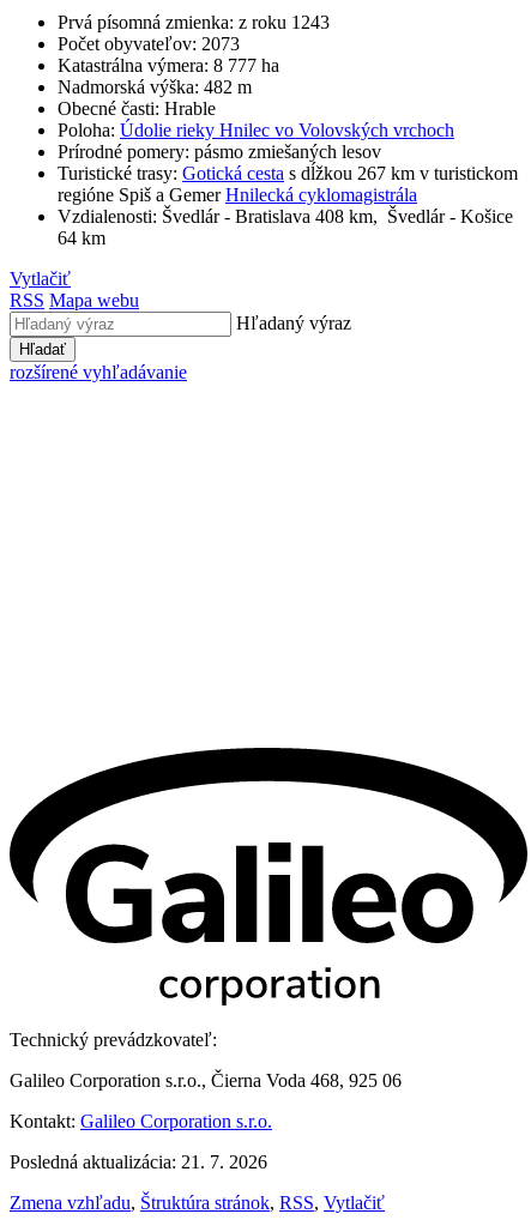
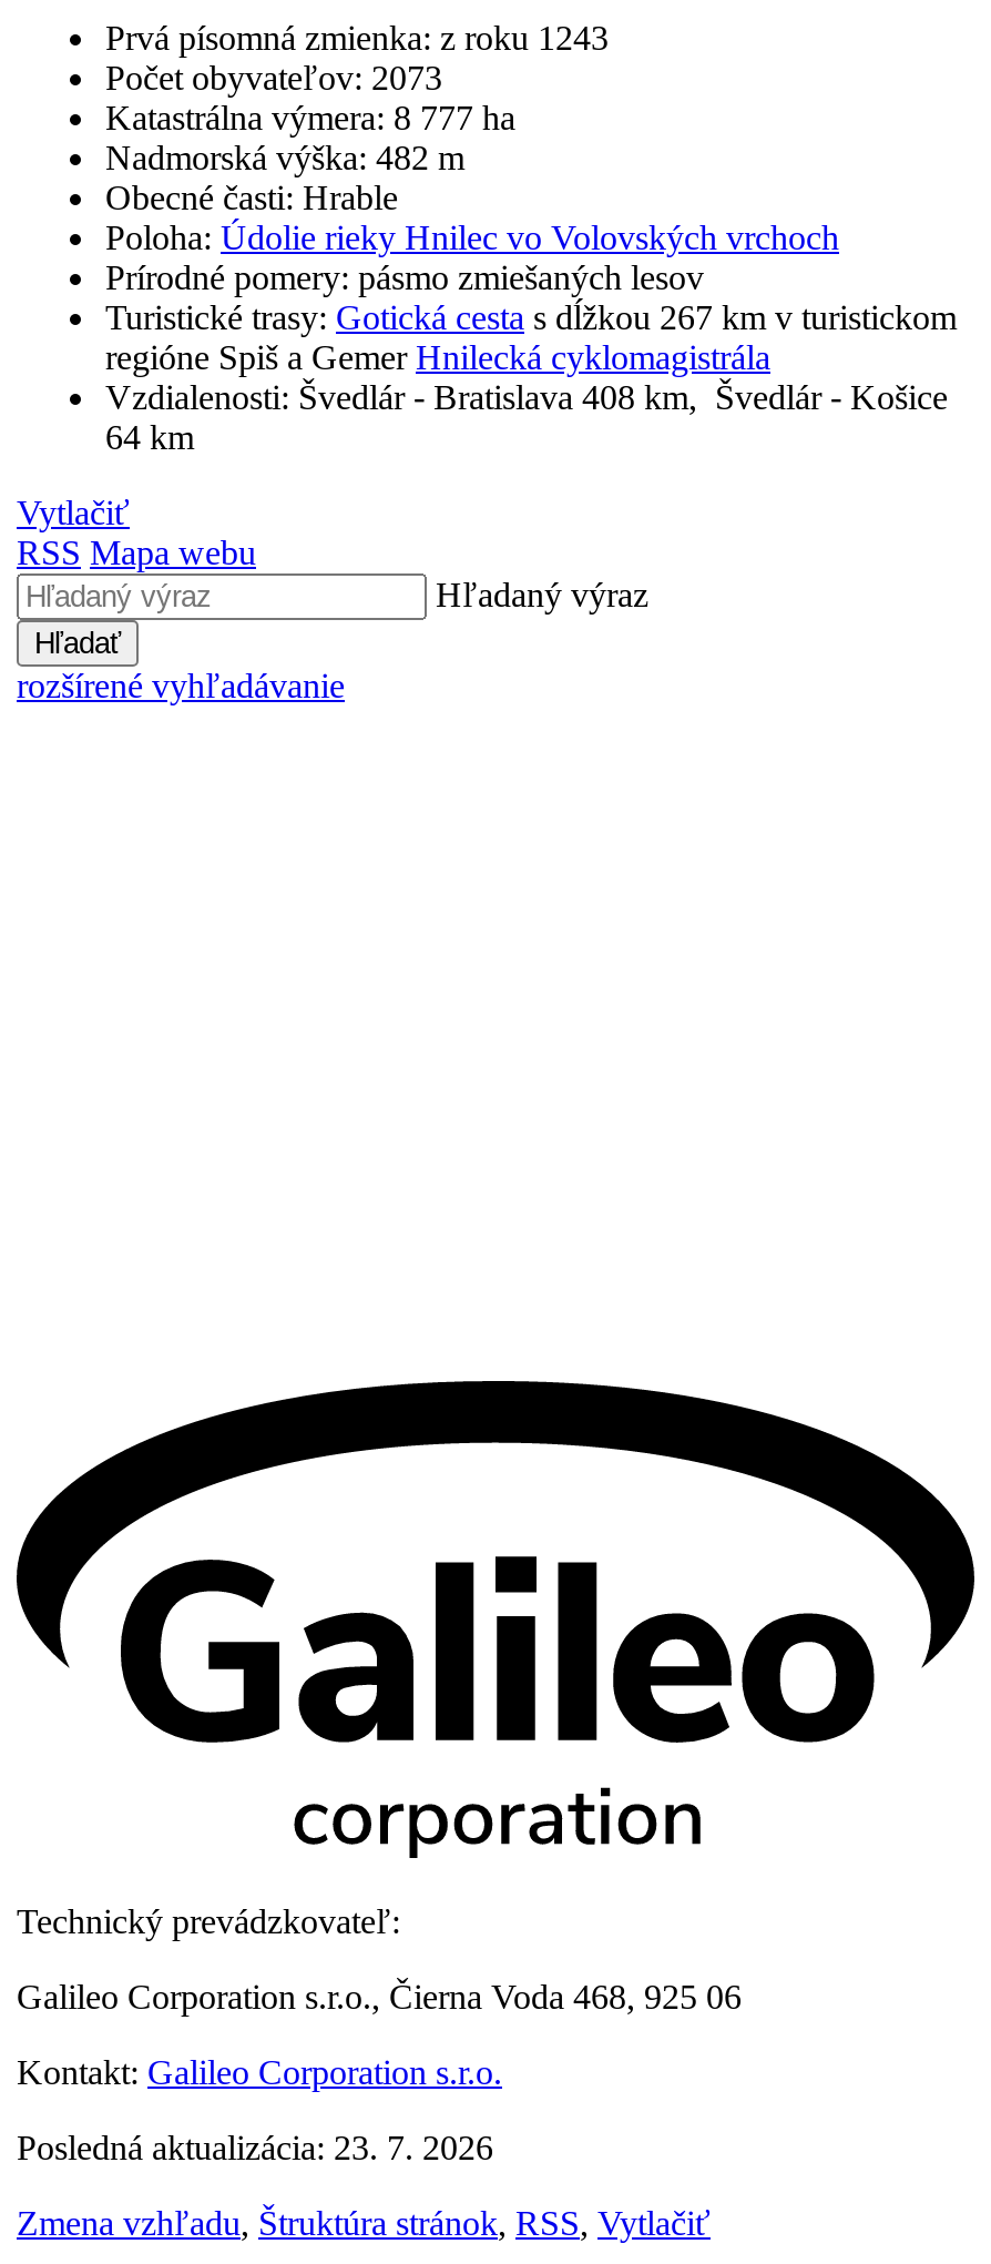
- Posledná aktualizácia: 21. 7. 2026
+ Posledná aktualizácia: 23. 7. 2026
